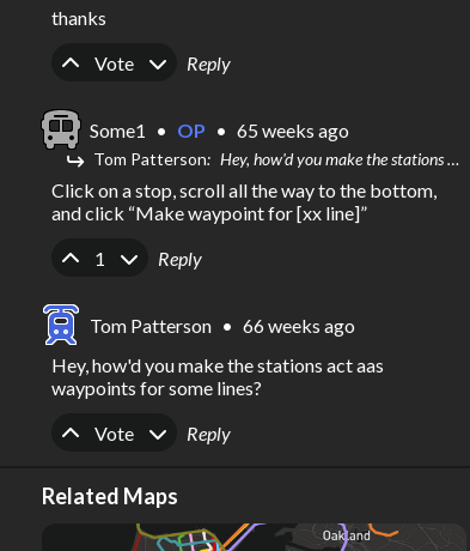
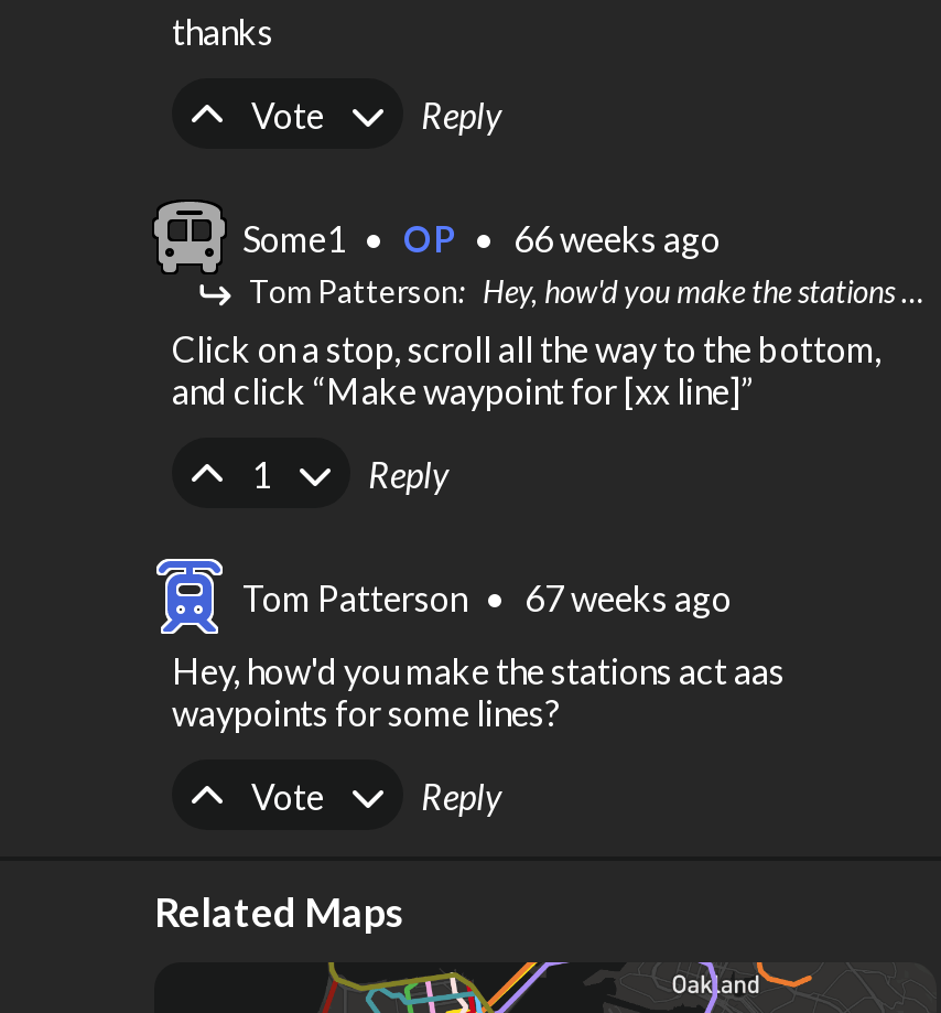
- Some1 • OP • 65 weeks ago
+ Some1 • OP • 66 weeks ago

- Tom Patterson • 66 weeks ago
+ Tom Patterson • 67 weeks ago
